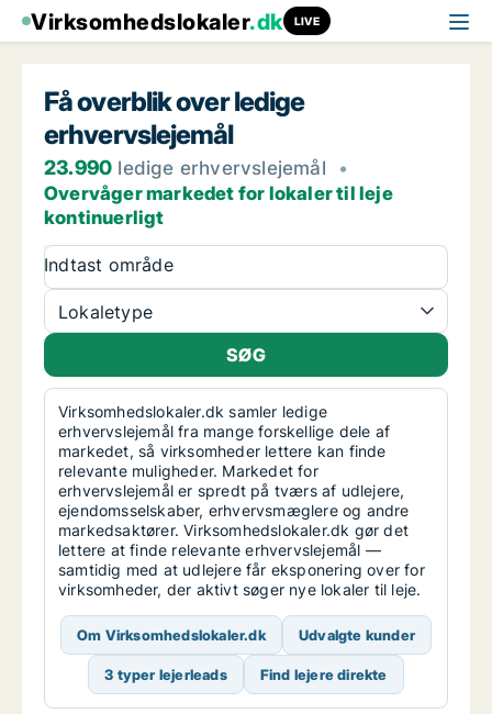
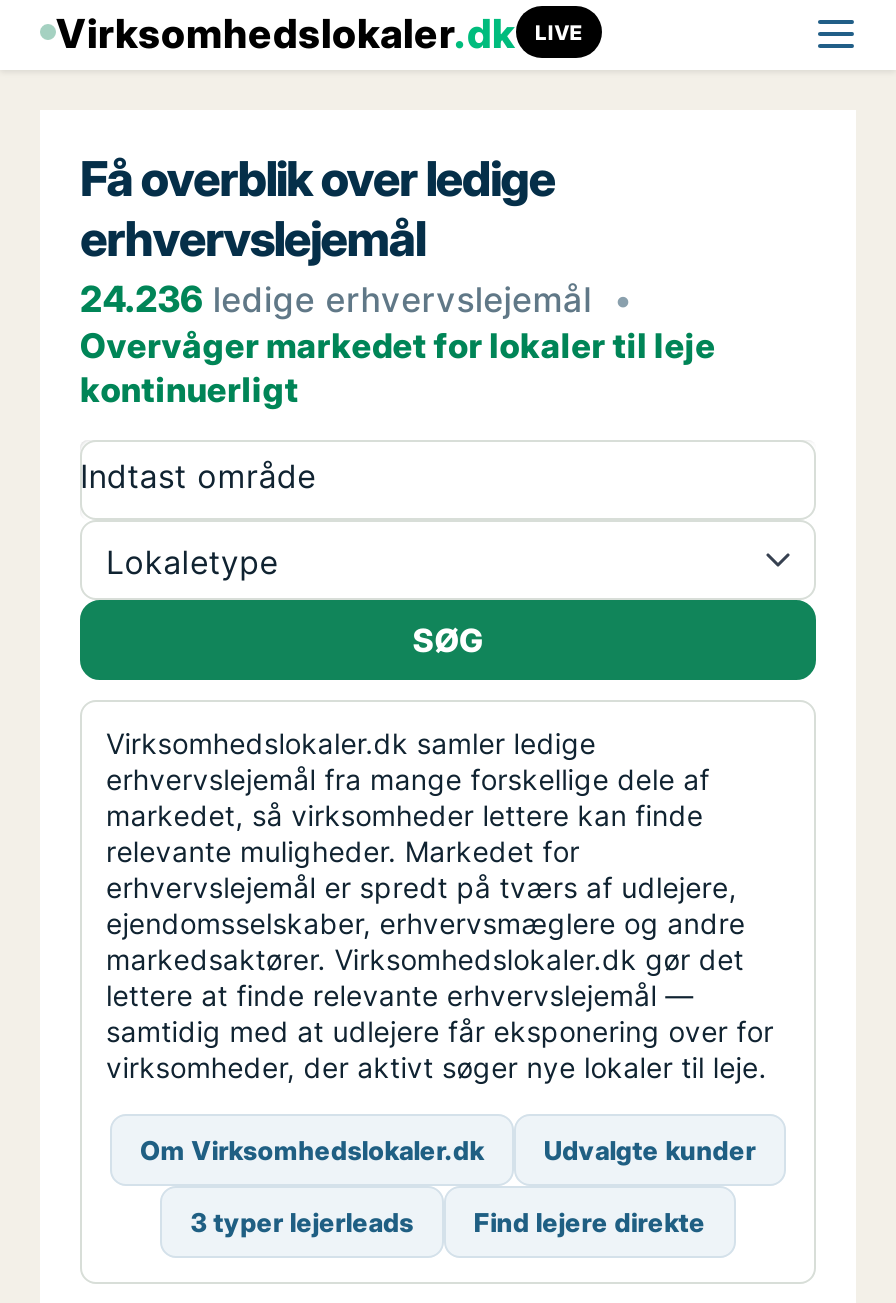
- 23.990 ledige erhvervslejemål •
+ 24.236 ledige erhvervslejemål •
